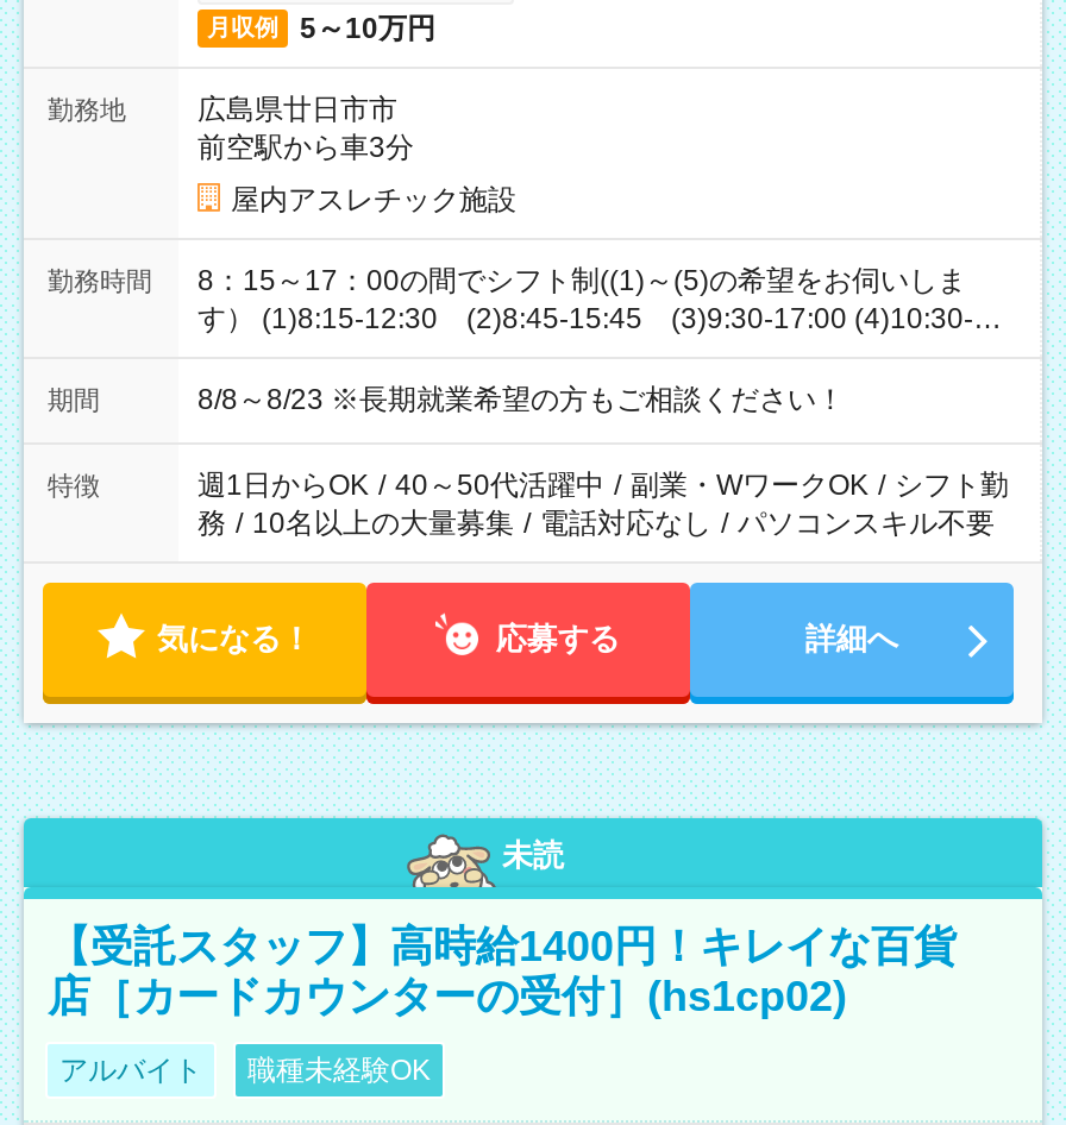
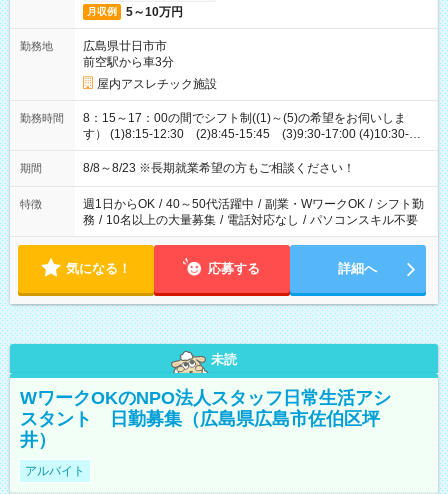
- 【受託スタッフ】高時給1400円！キレイな百貨
- 店［カードカウンターの受付］(hs1cp02)
+ WワークOKのNPO法人スタッフ日常生活アシ
+ スタント 日勤募集（広島県広島市佐伯区坪
+ 井）

- 職種未経験OK
